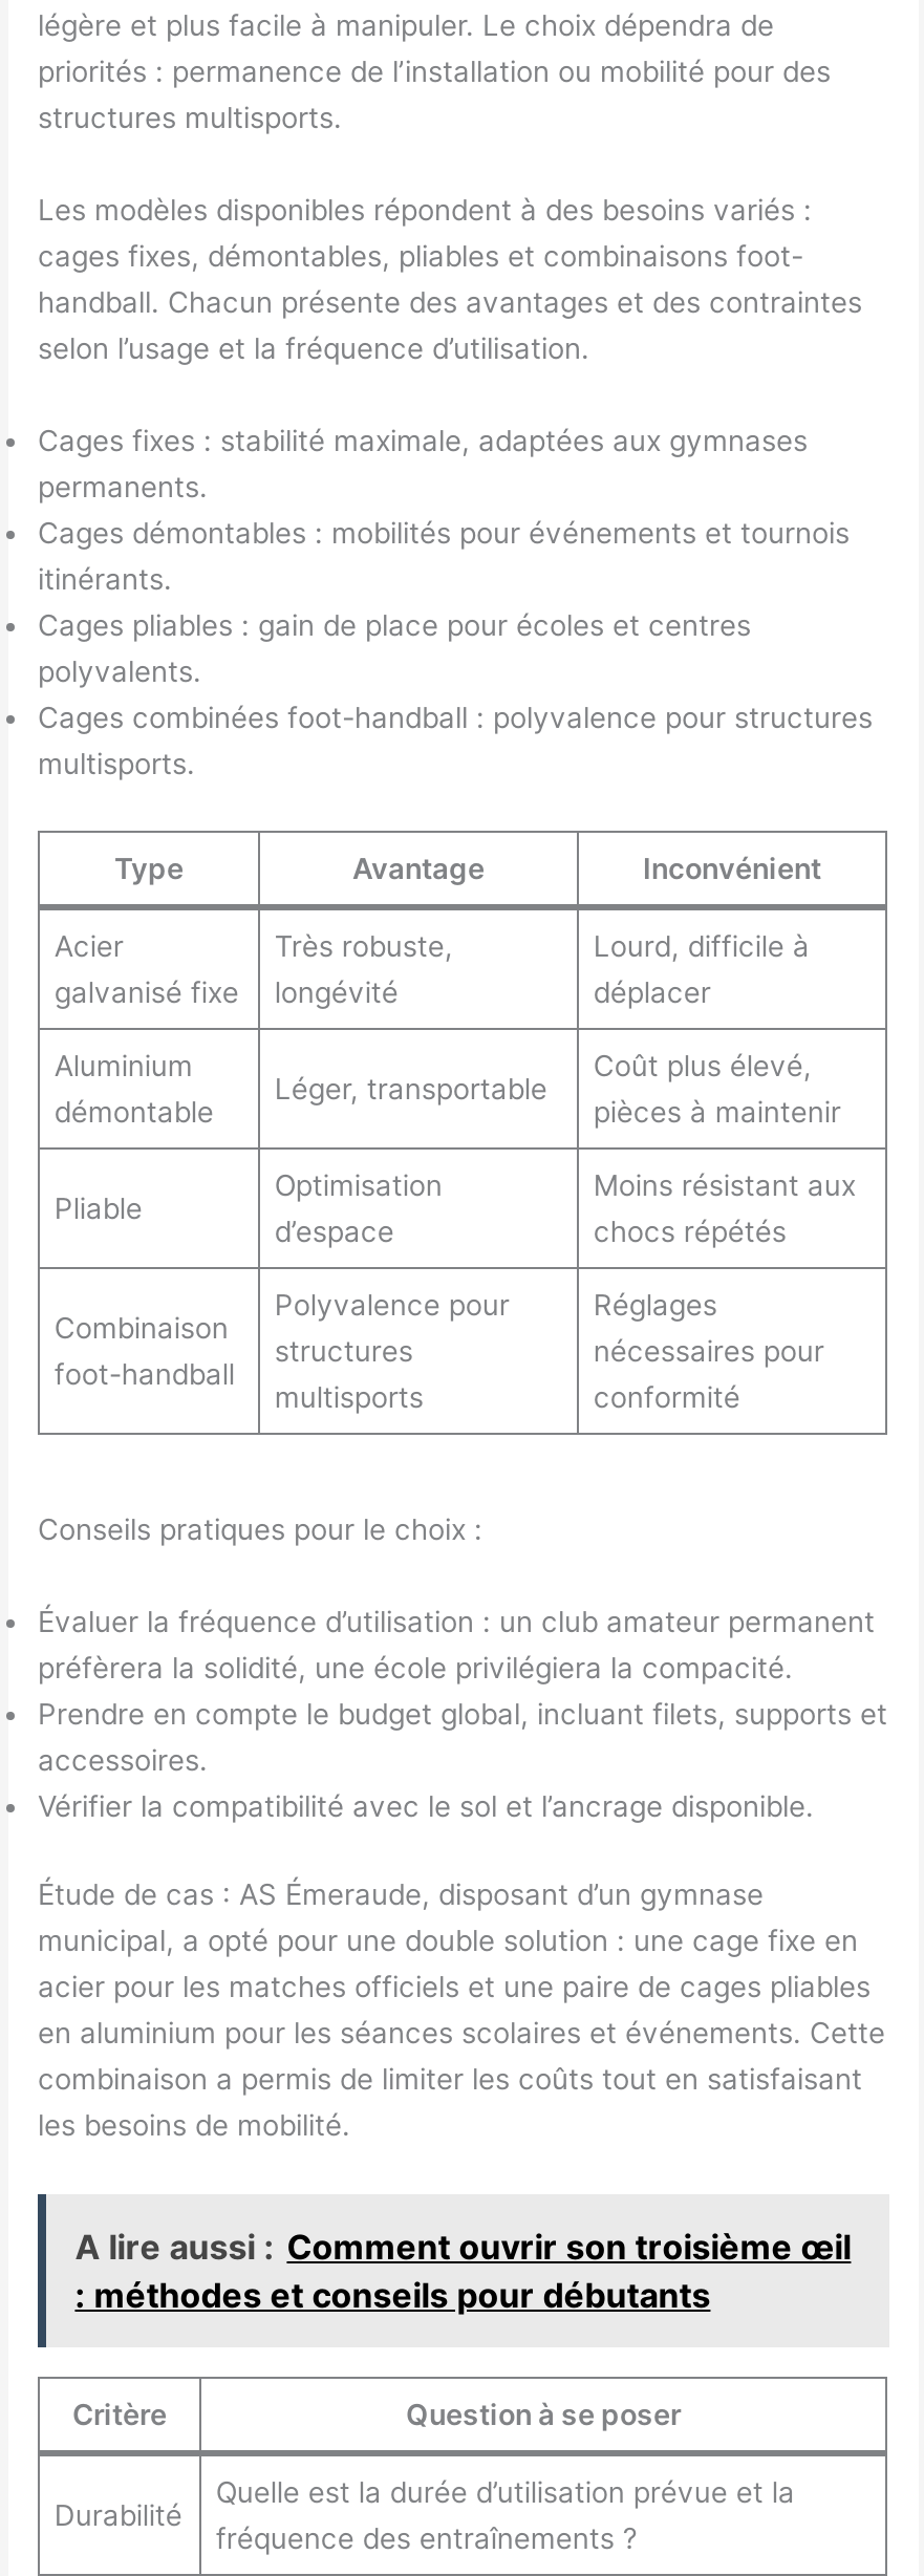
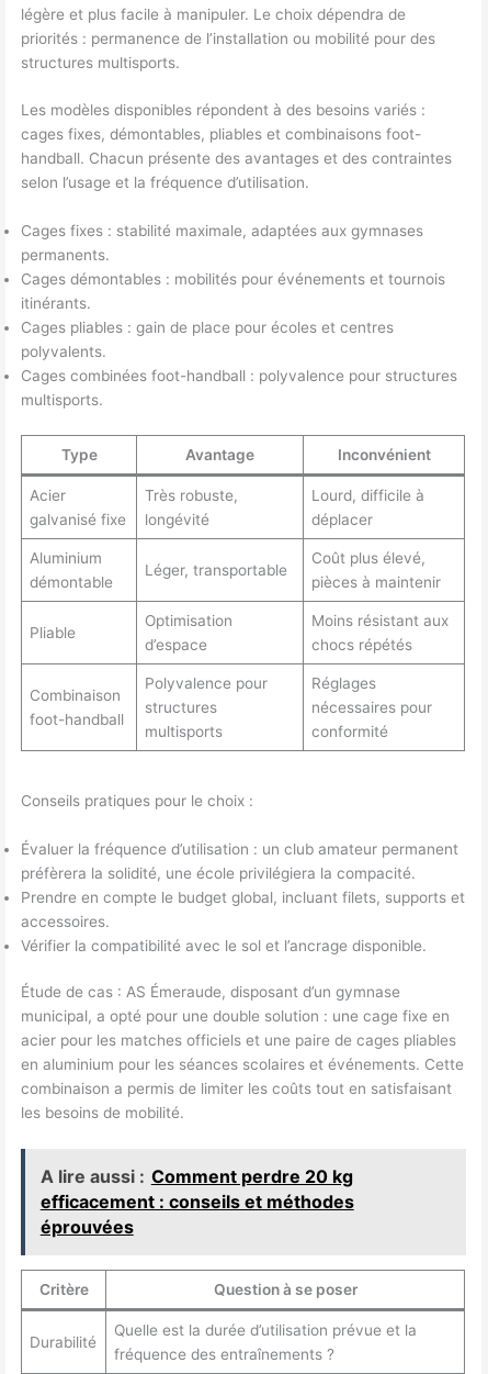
- A lire aussi : Comment ouvrir son troisième œil
- : méthodes et conseils pour débutants
+ A lire aussi : Comment perdre 20 kg
+ efficacement : conseils et méthodes
+ éprouvées
